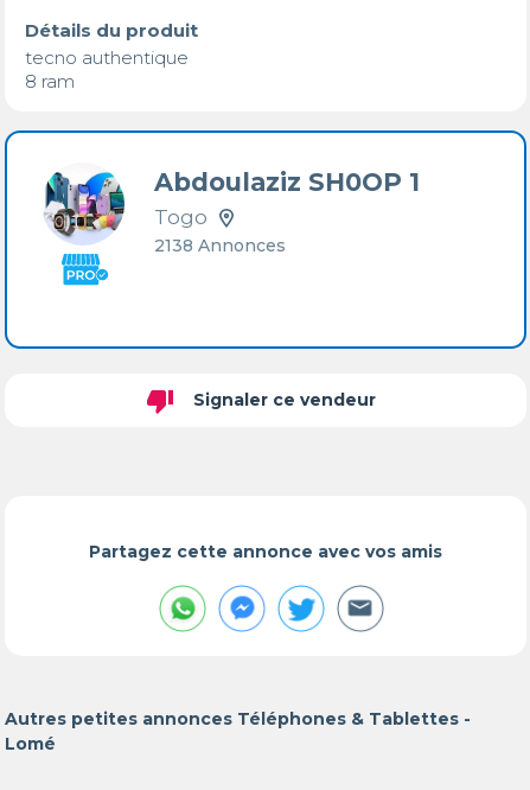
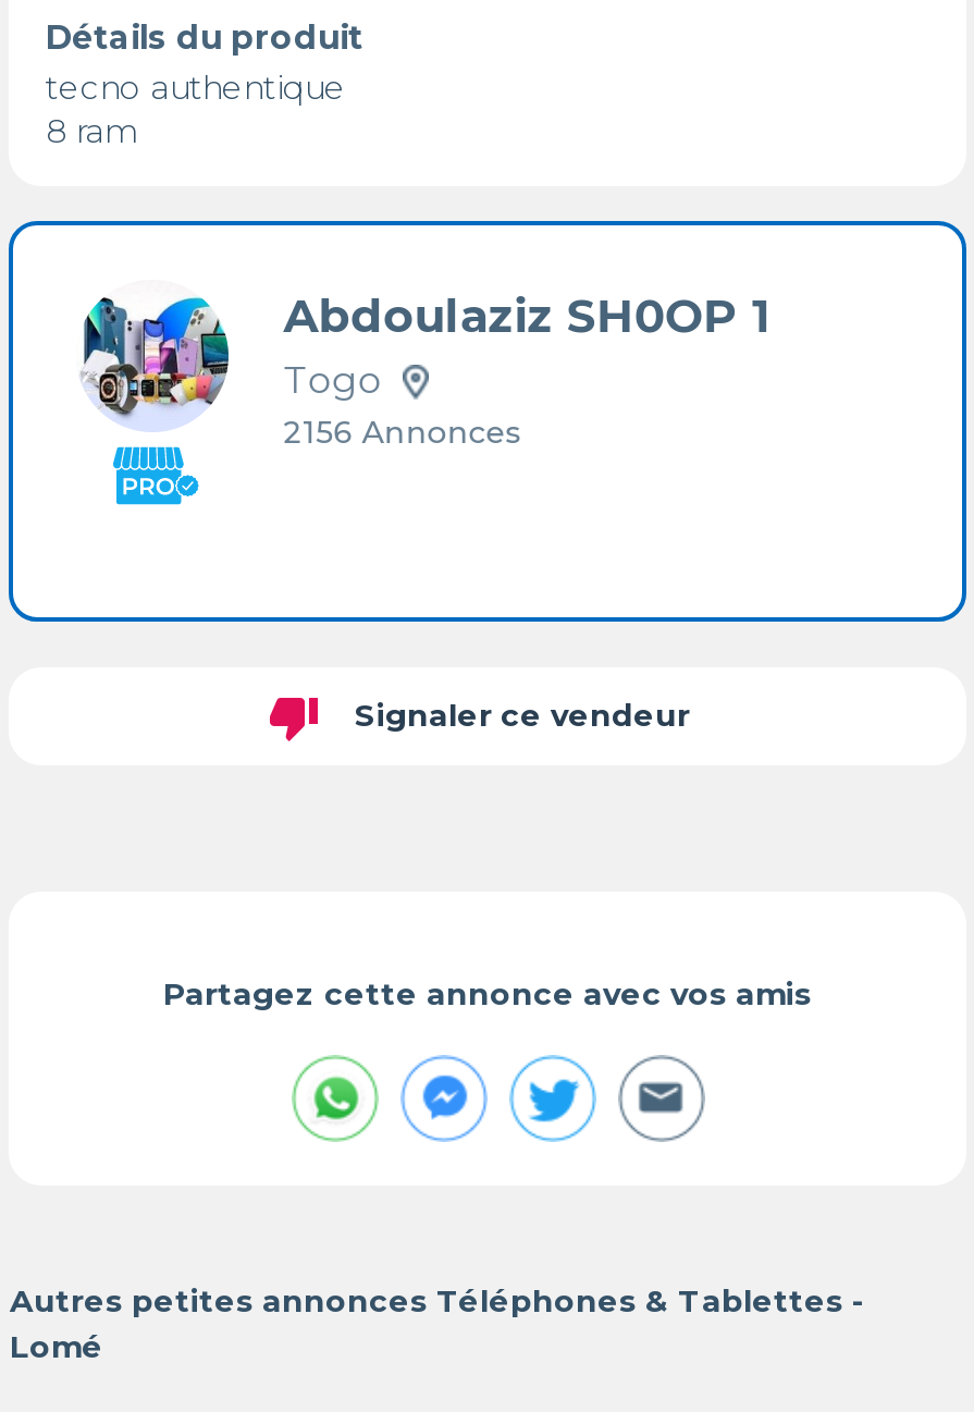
- 2138 Annonces
+ 2156 Annonces
